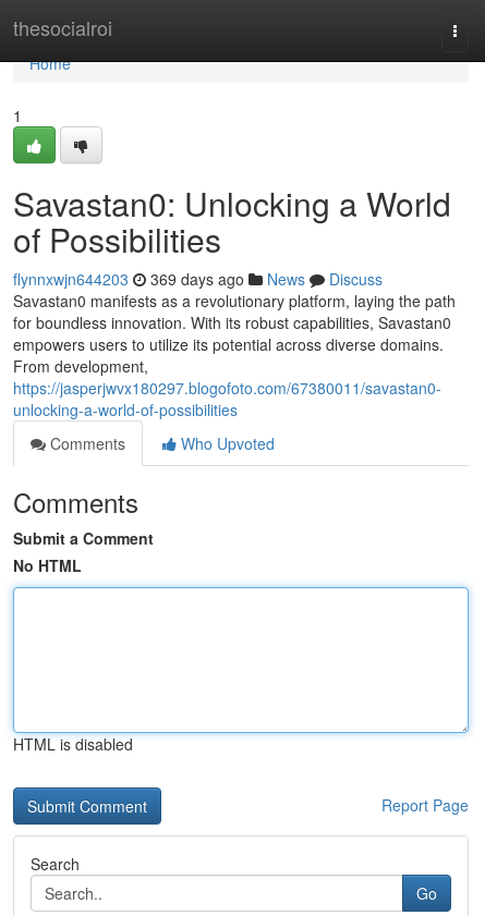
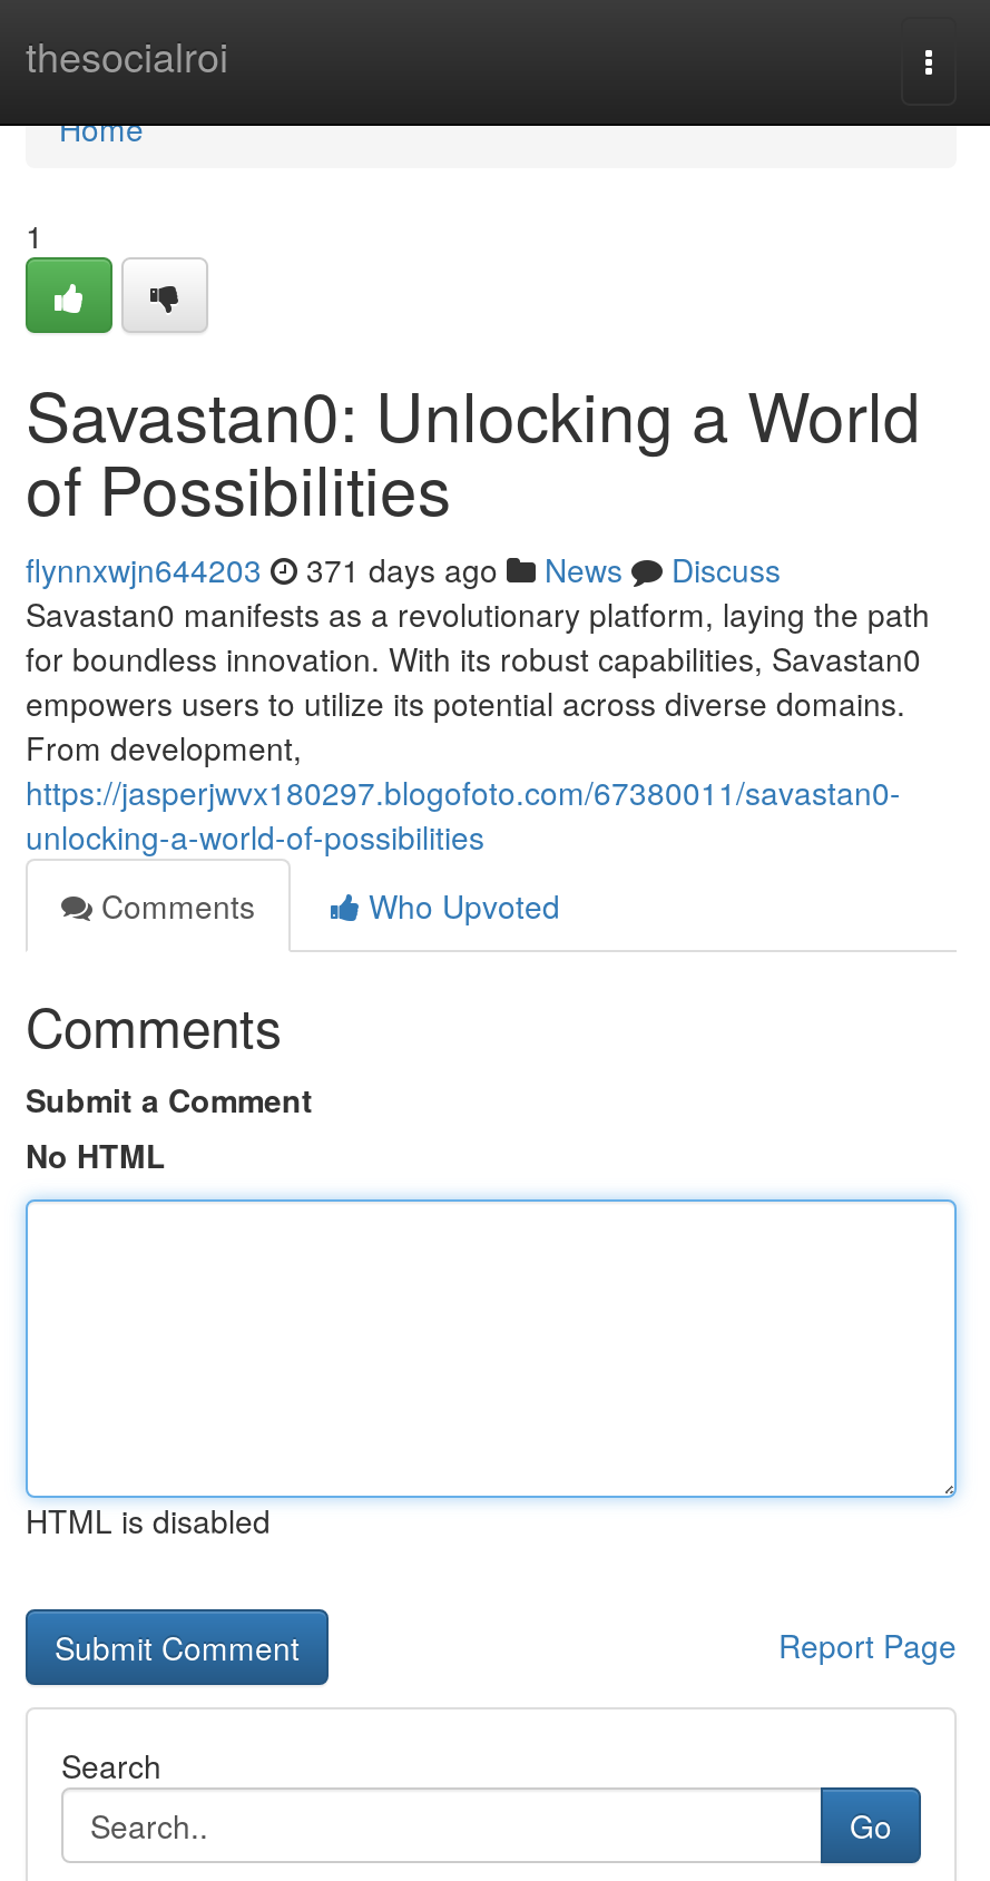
- flynnxwjn644203 369 days ago News Discuss
+ flynnxwjn644203 371 days ago News Discuss
